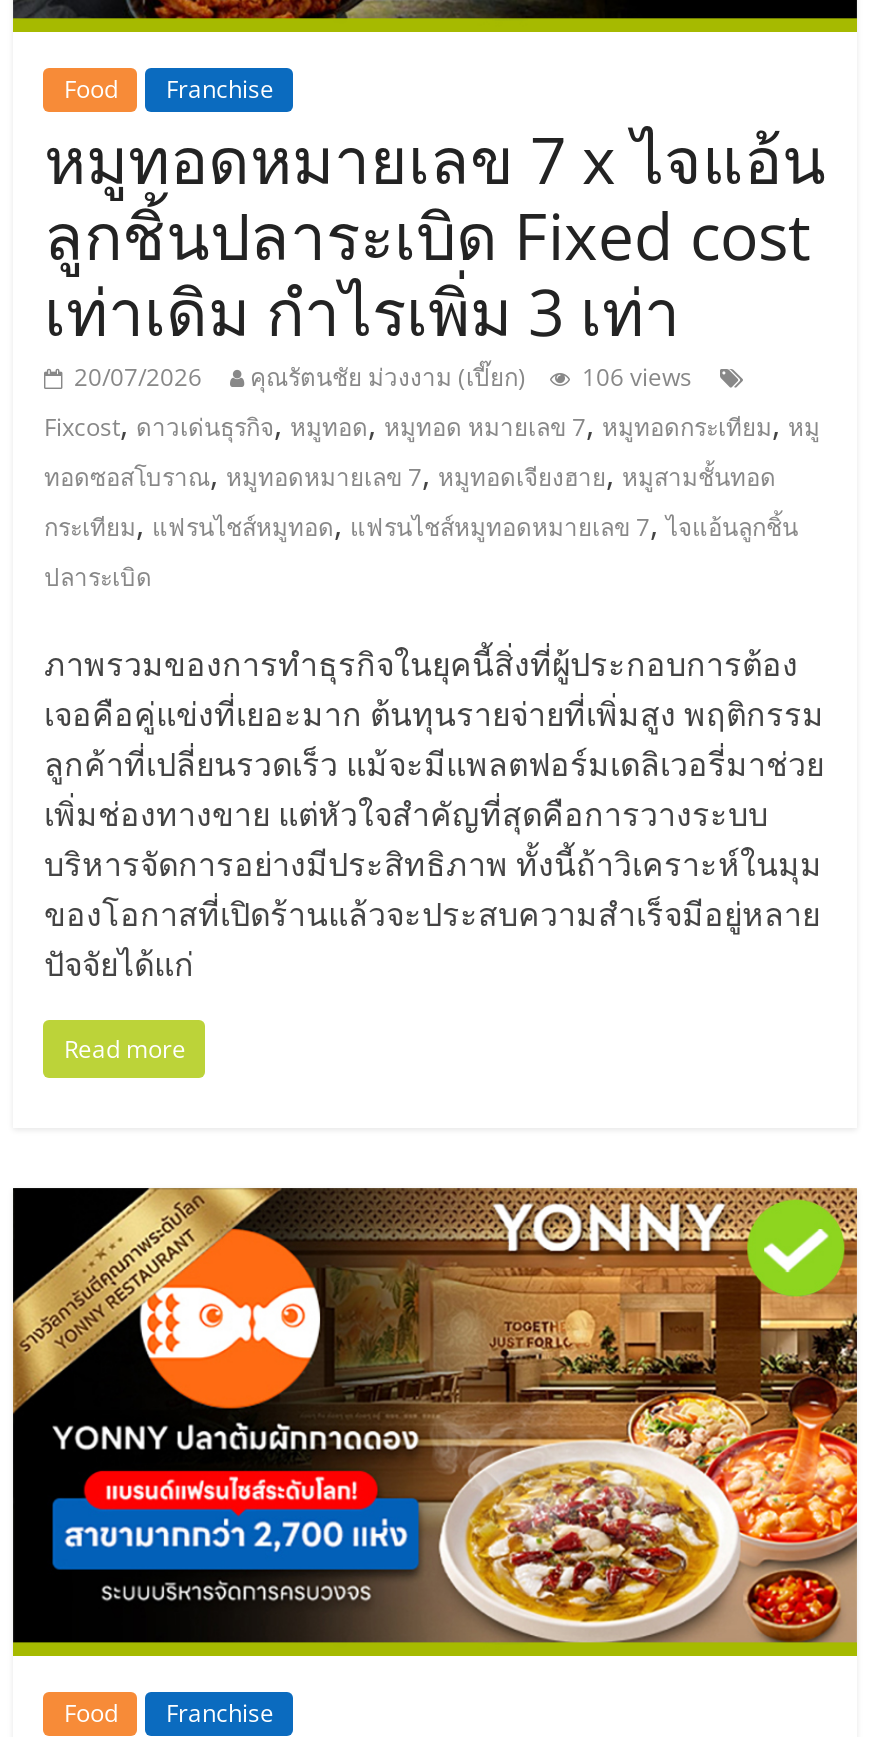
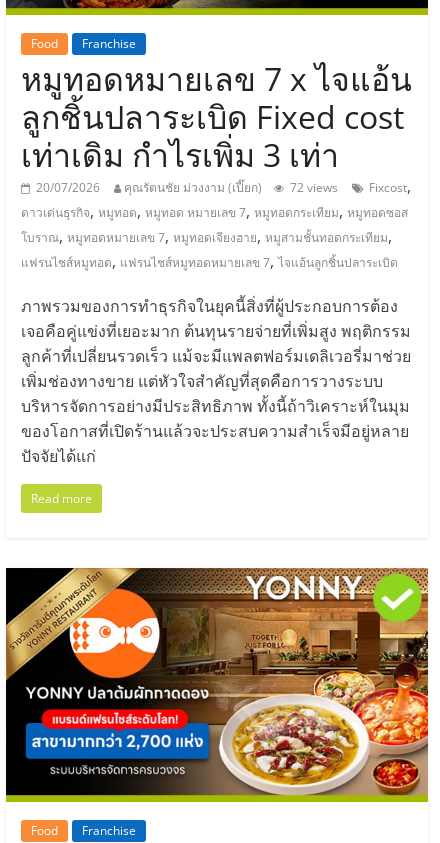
- 106 views
- Fixcost,ดาวเด่นธุรกิจ,หมูทอด,หมูทอด หมายเลข 7,หมูทอดกระเทียม,หมู
- ทอดซอสโบราณ,หมูทอดหมายเลข 7,หมูทอดเจียงฮาย,หมูสามชั้นทอด
- กระเทียม,แฟรนไชส์หมูทอด,แฟรนไชส์หมูทอดหมายเลข 7,ไจแอ้นลูกชิ้น
- ปลาระเบิด
+ 72 views
+ Fixcost,
+ ดาวเด่นธุรกิจ,หมูทอด,หมูทอด หมายเลข 7,หมูทอดกระเทียม,หมูทอดซอส
+ โบราณ,หมูทอดหมายเลข 7,หมูทอดเจียงฮาย,หมูสามชั้นทอดกระเทียม,
+ แฟรนไชส์หมูทอด,แฟรนไชส์หมูทอดหมายเลข 7,ไจแอ้นลูกชิ้นปลาระเบิด
